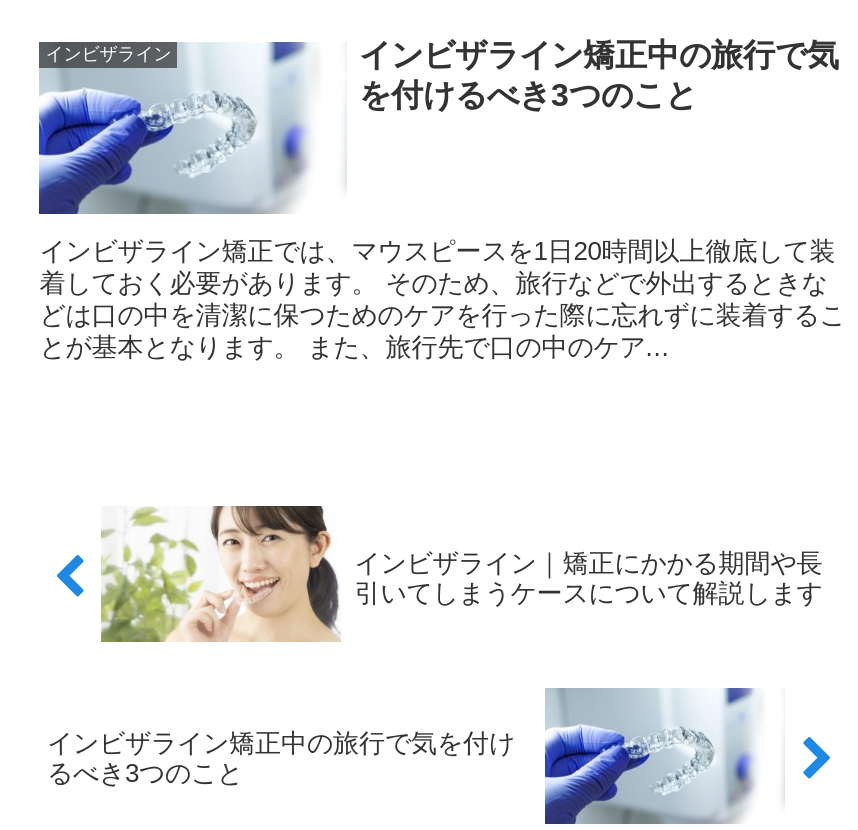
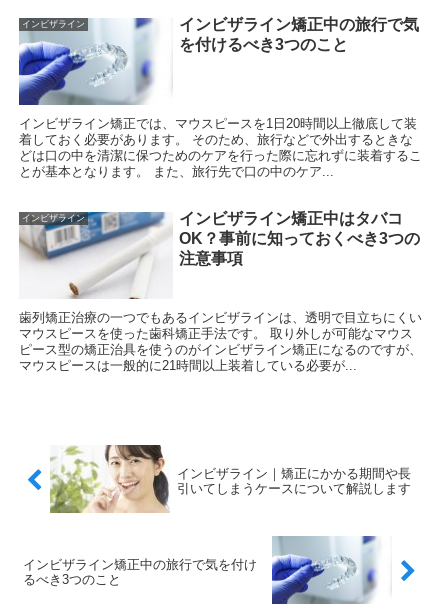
+ [image]
+ インビザライン
+ インビザライン矯正中はタバコ
+ OK？事前に知っておくべき3つの
+ 注意事項
+ 歯列矯正治療の一つでもあるインビザラインは、透明で目立ちにくい
+ マウスピースを使った歯科矯正手法です。 取り外しが可能なマウス
+ ピース型の矯正治具を使うのがインビザライン矯正になるのですが、
+ マウスピースは一般的に21時間以上装着している必要が...
